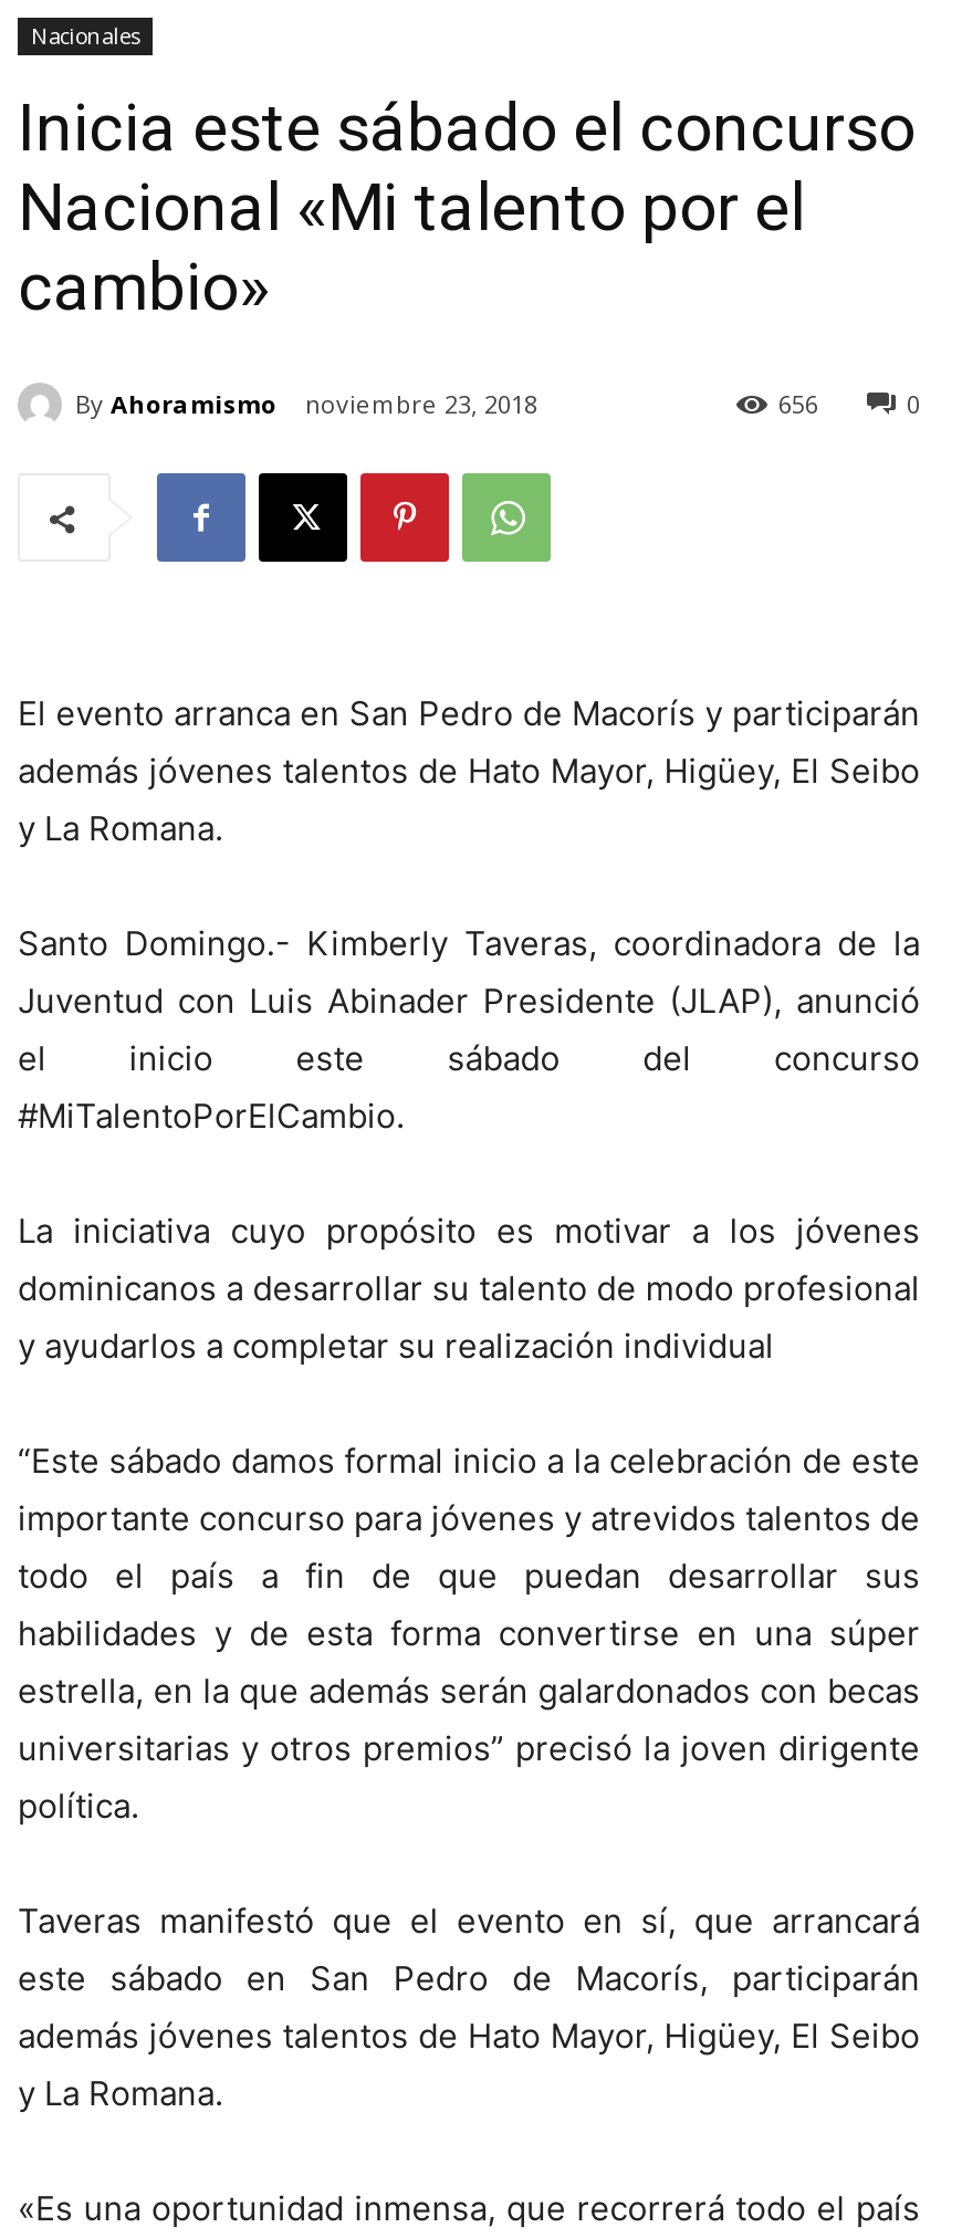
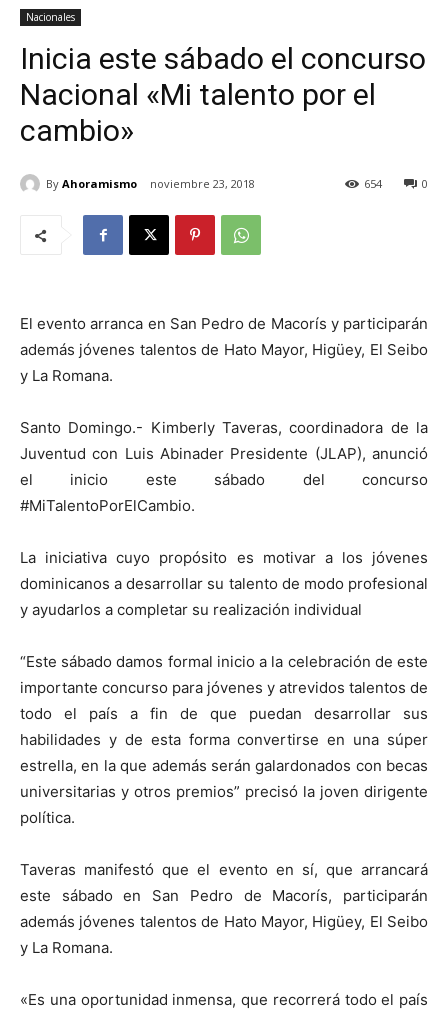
- 656
+ 654
